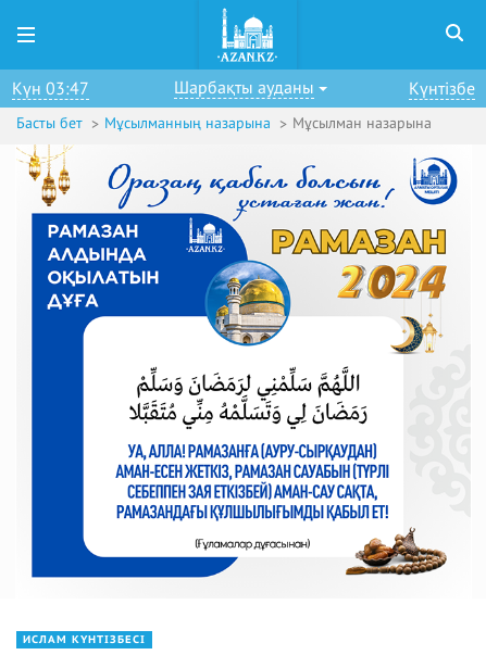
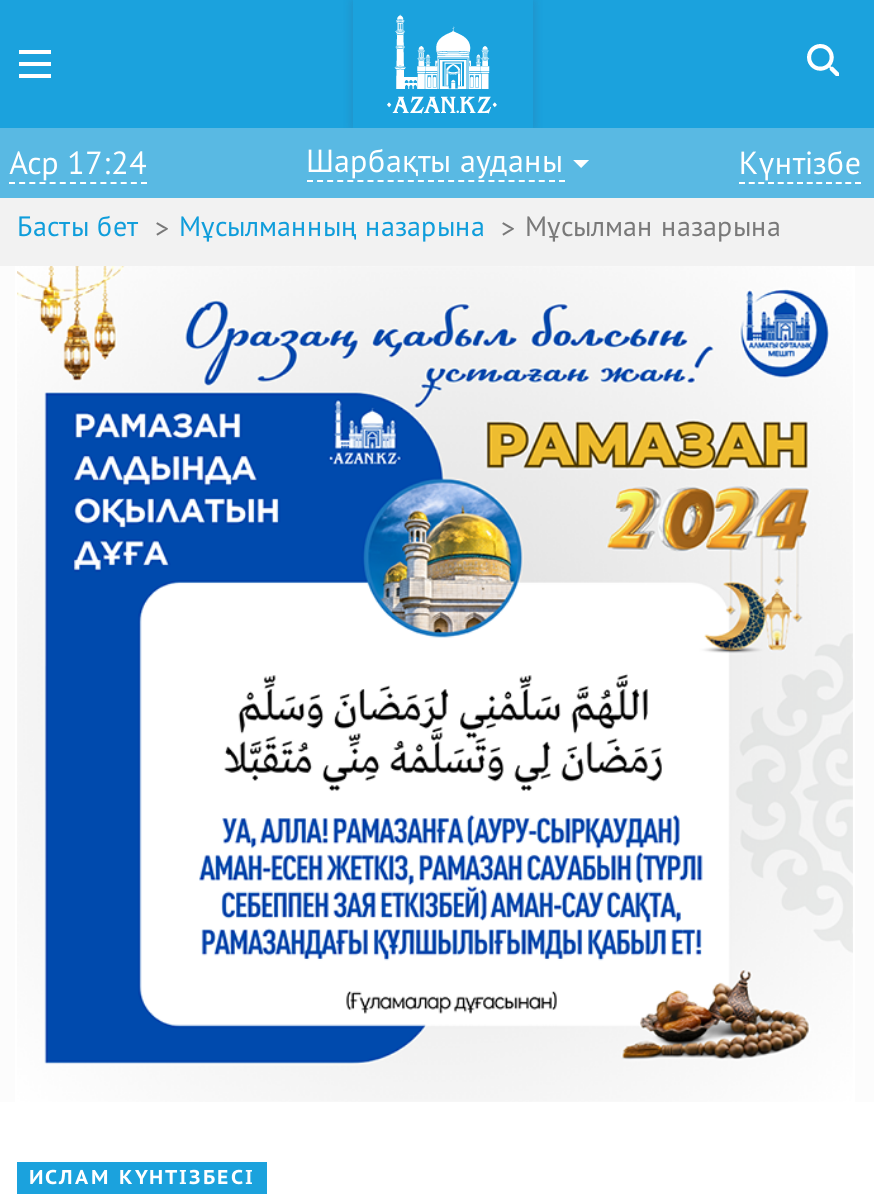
- Күн 03:47
+ Аср 17:24
